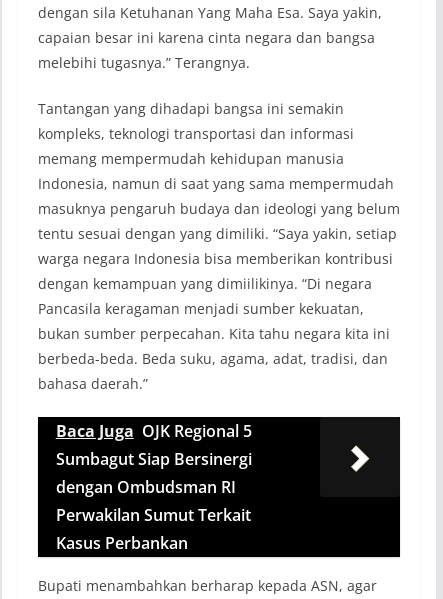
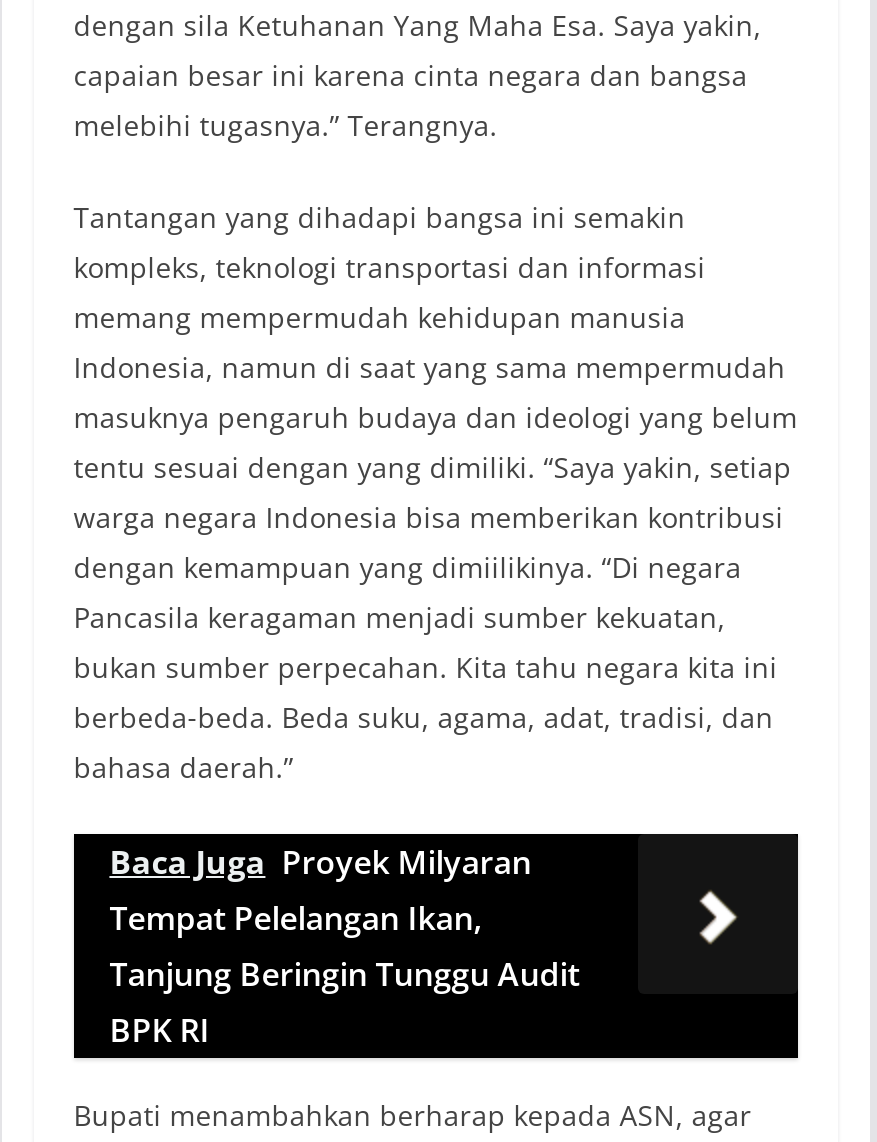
- Baca Juga OJK Regional 5
- Sumbagut Siap Bersinergi
- dengan Ombudsman RI
- Perwakilan Sumut Terkait
- Kasus Perbankan
+ Baca Juga Proyek Milyaran
+ Tempat Pelelangan Ikan,
+ Tanjung Beringin Tunggu Audit
+ BPK RI
